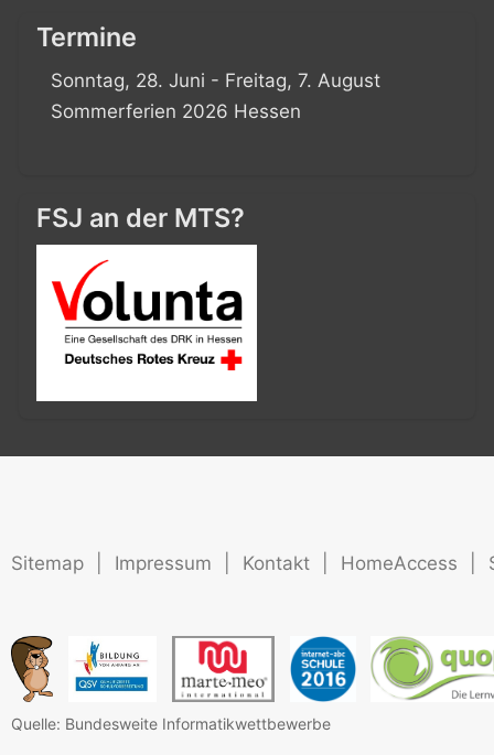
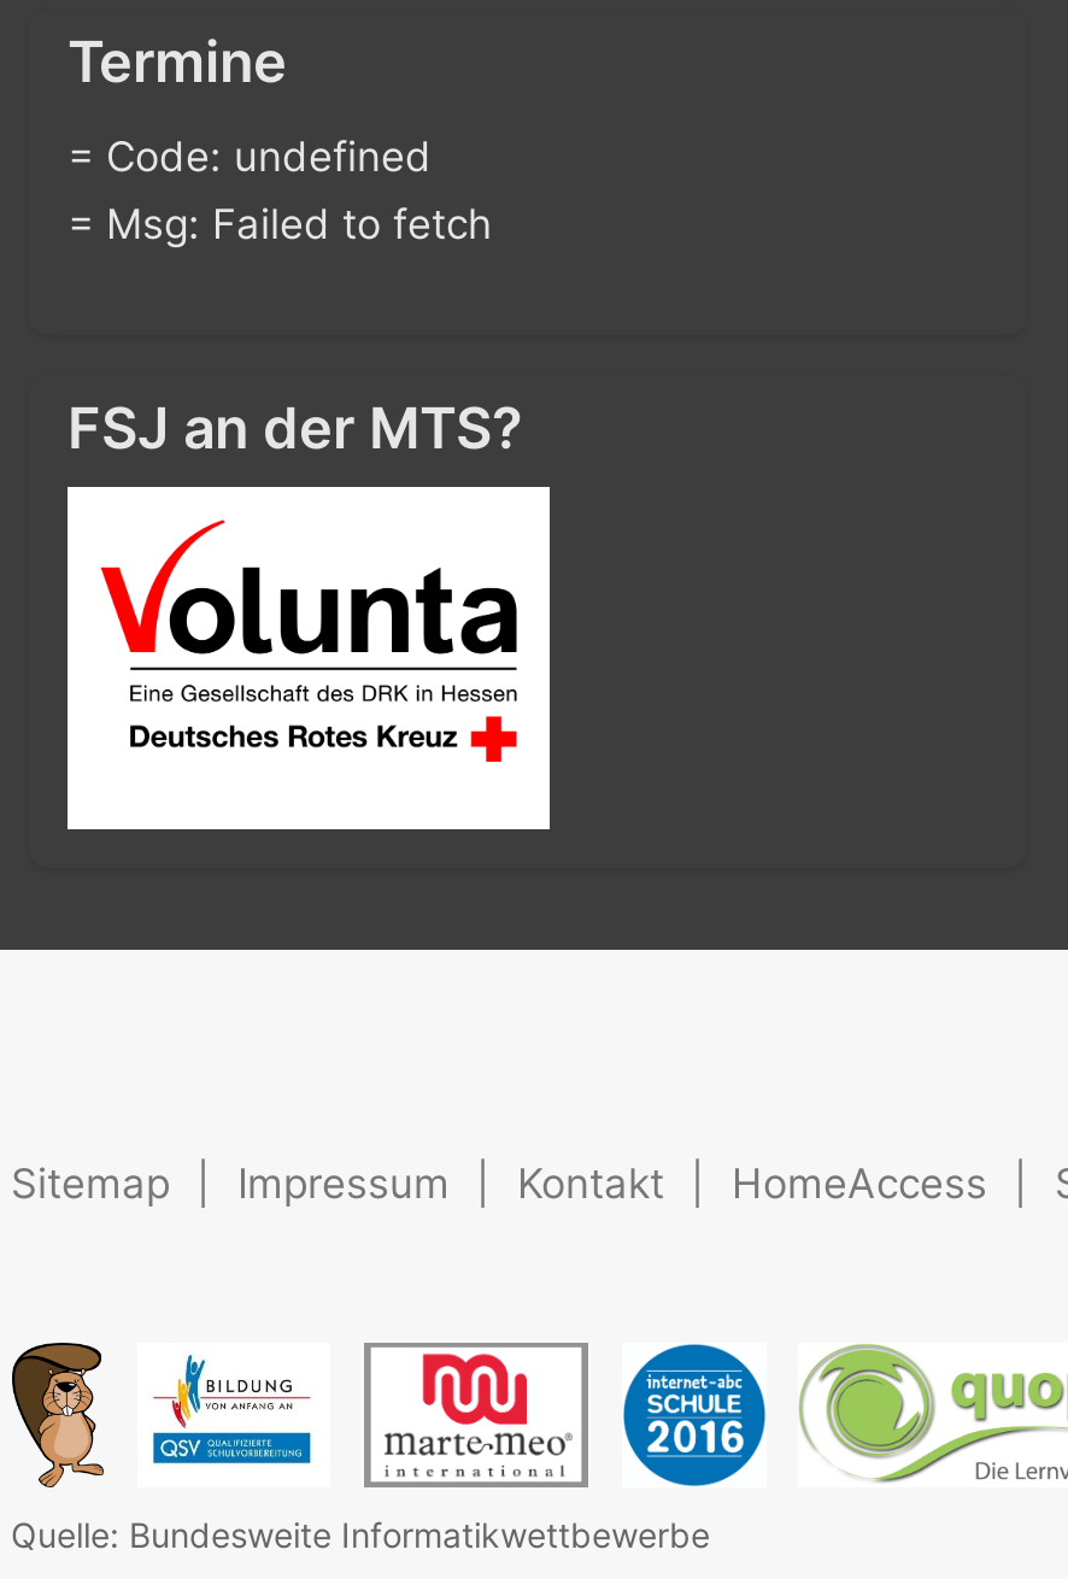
- Sonntag, 28. Juni - Freitag, 7. August
- Sommerferien 2026 Hessen
+ = Code: undefined
+ = Msg: Failed to fetch
